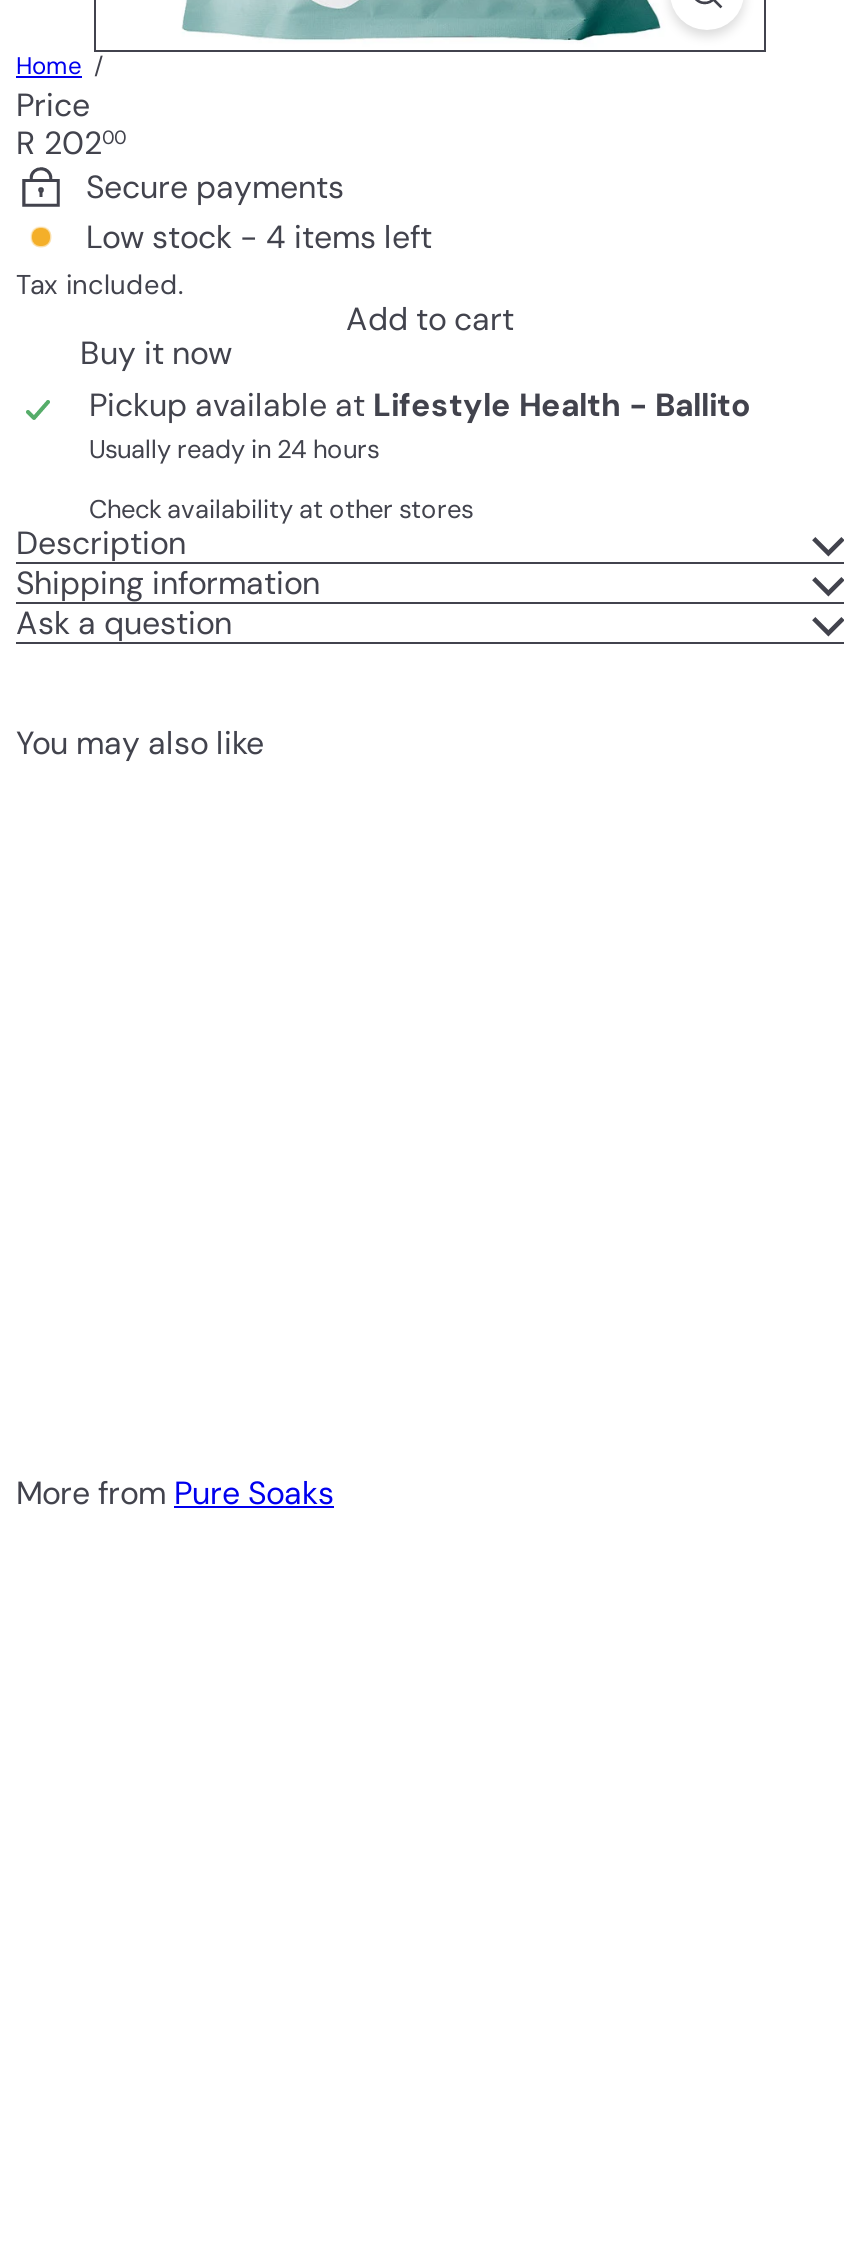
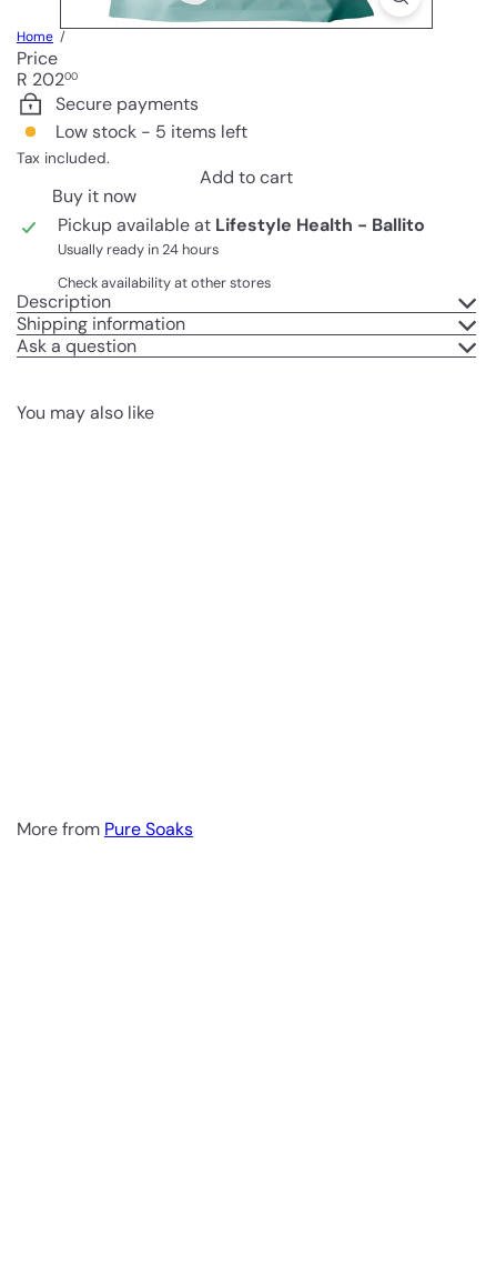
- Low stock - 4 items left
+ Low stock - 5 items left
